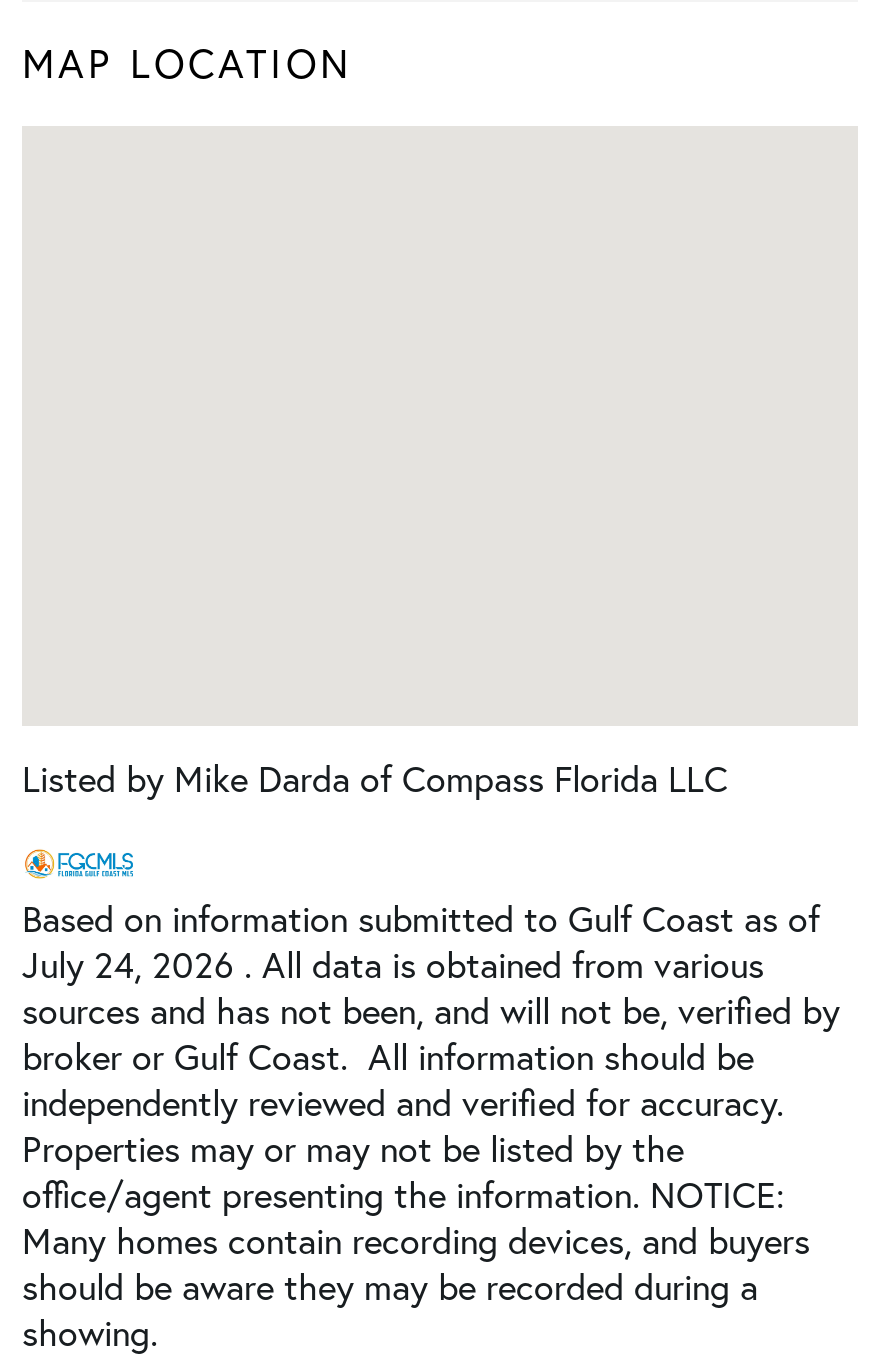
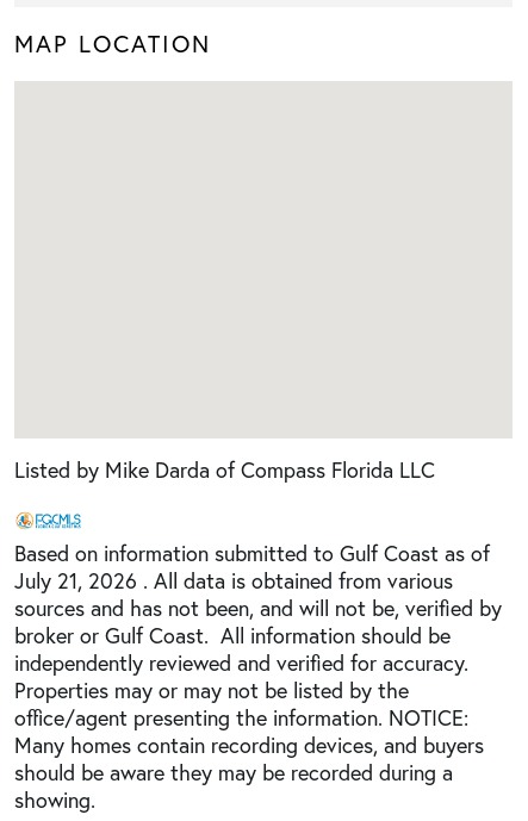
- July 24, 2026 . All data is obtained from various
+ July 21, 2026 . All data is obtained from various
